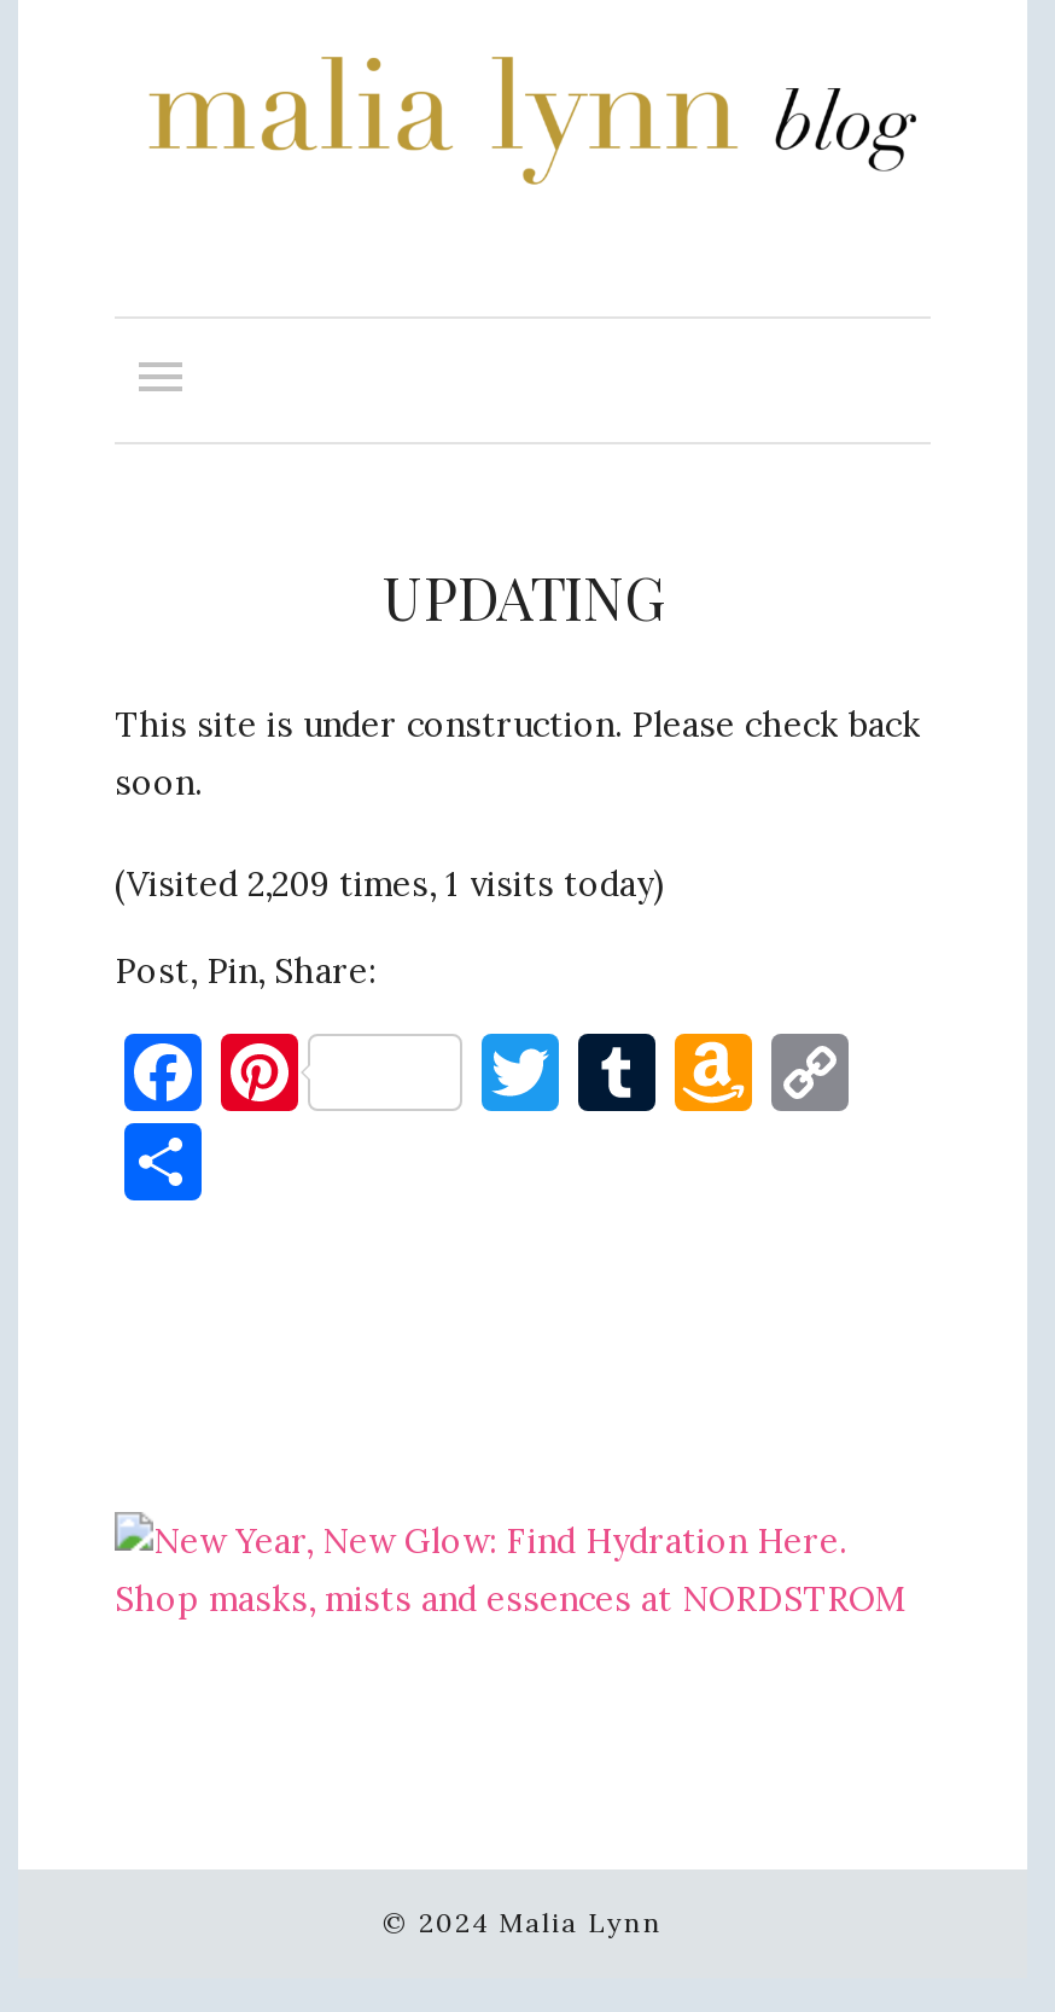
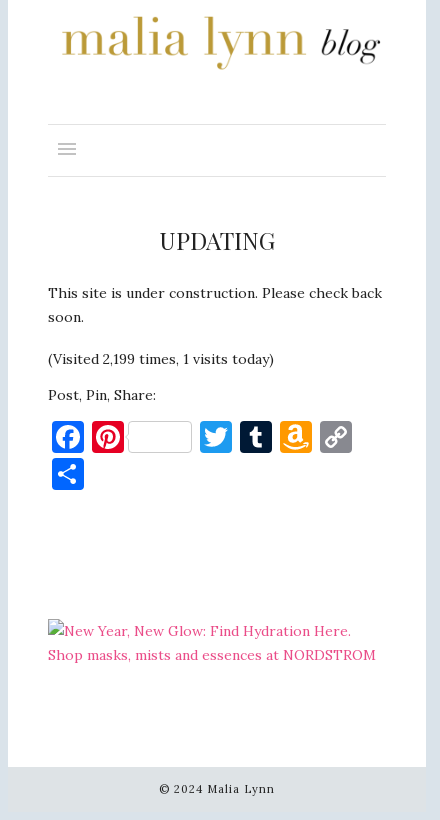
- (Visited 2,209 times, 1 visits today)
+ (Visited 2,199 times, 1 visits today)
